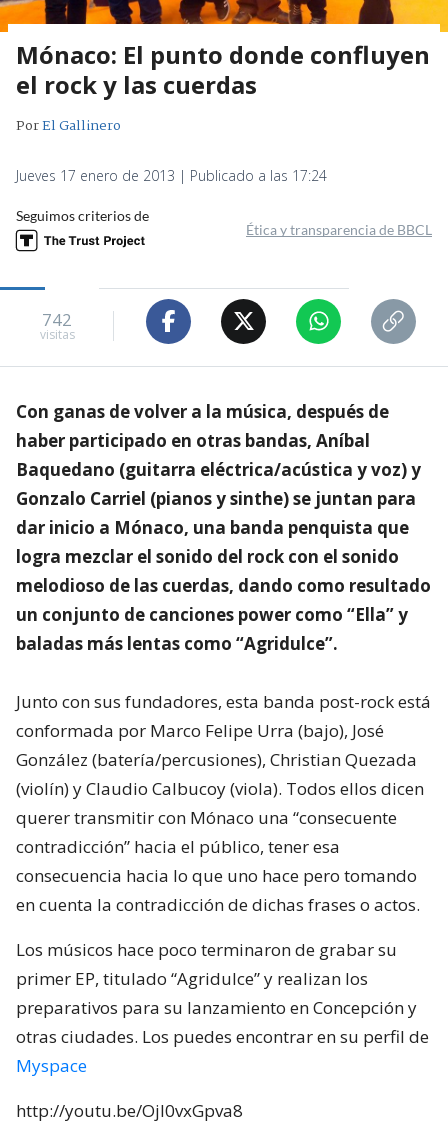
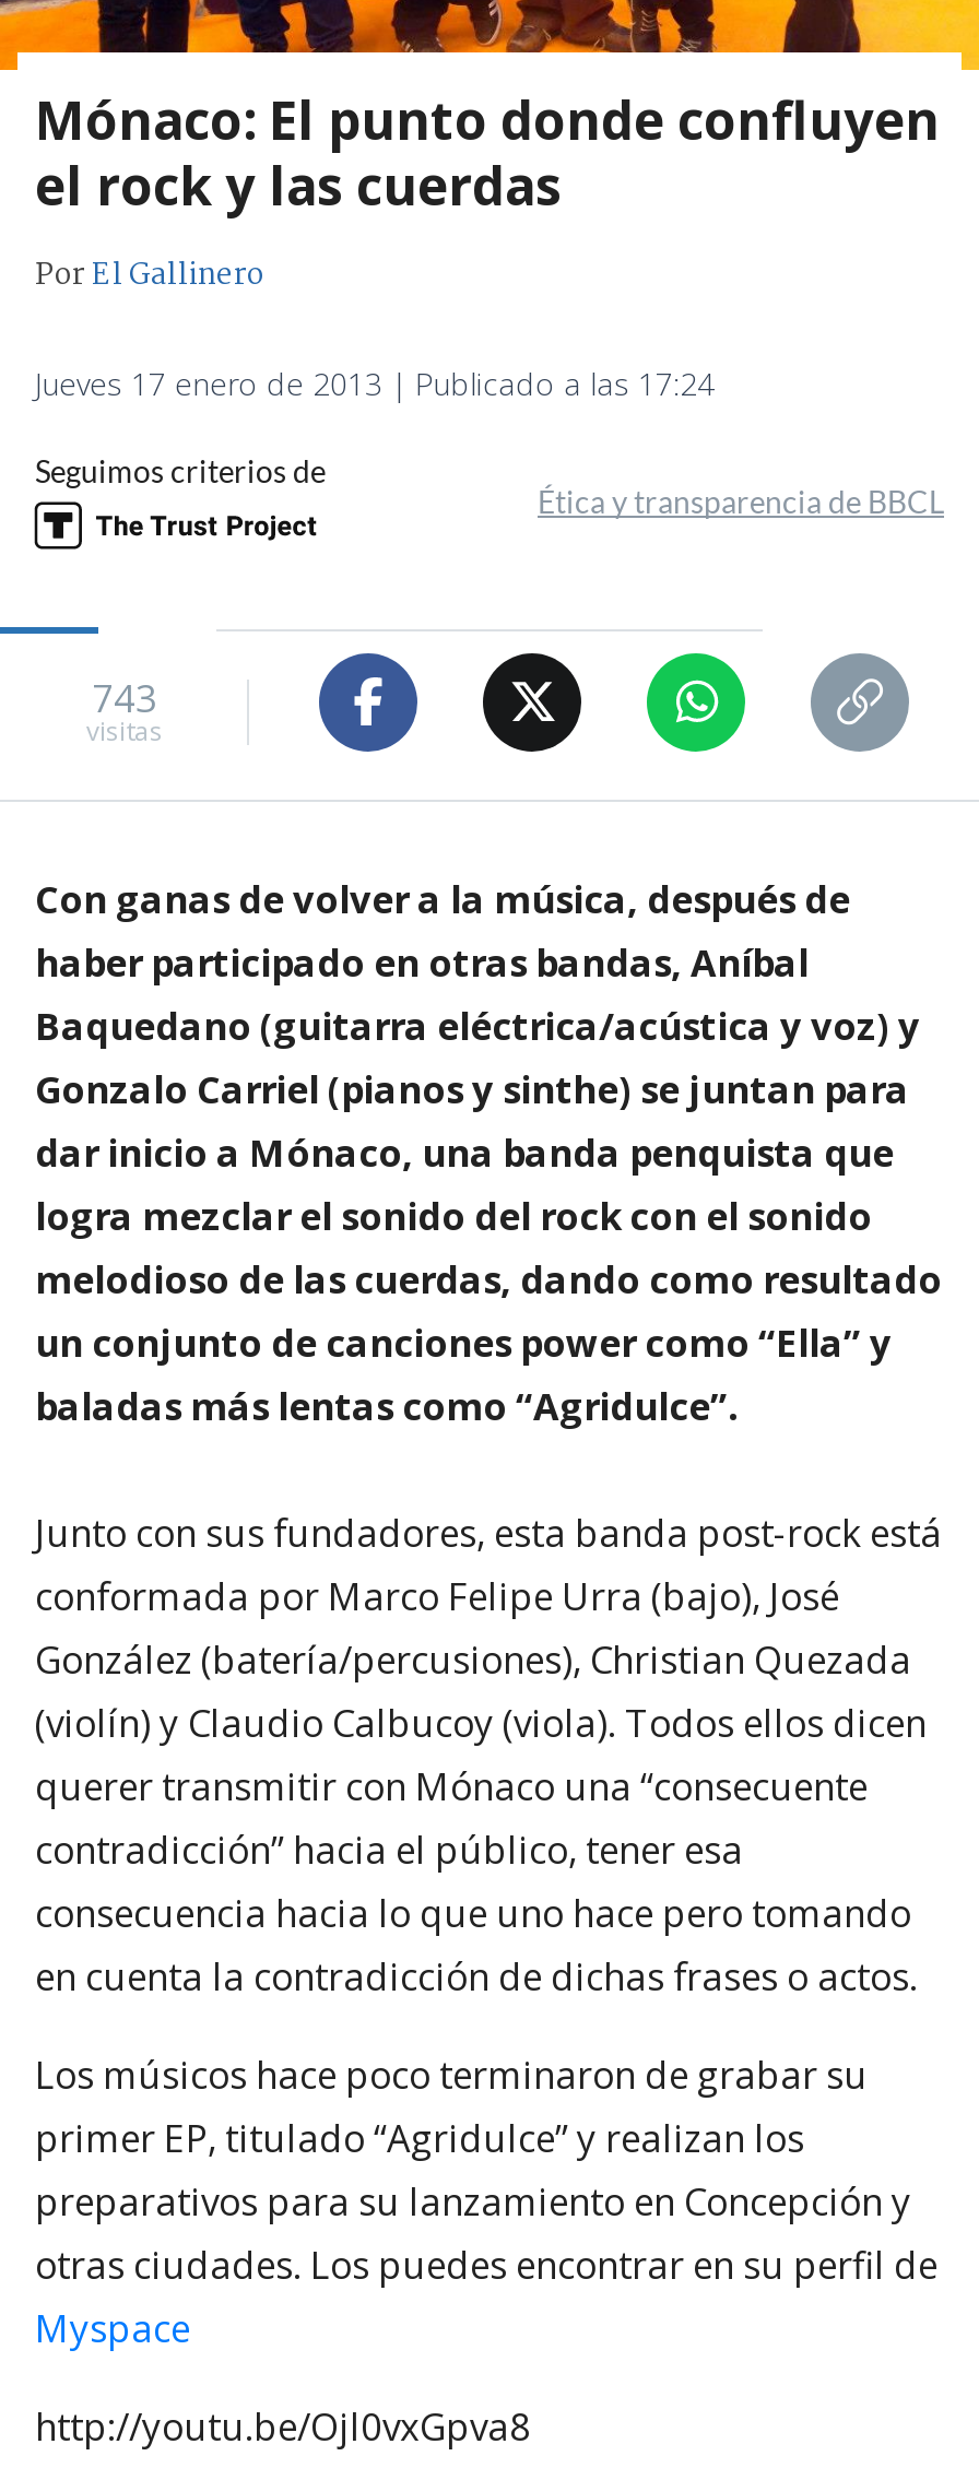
- 742
+ 743
